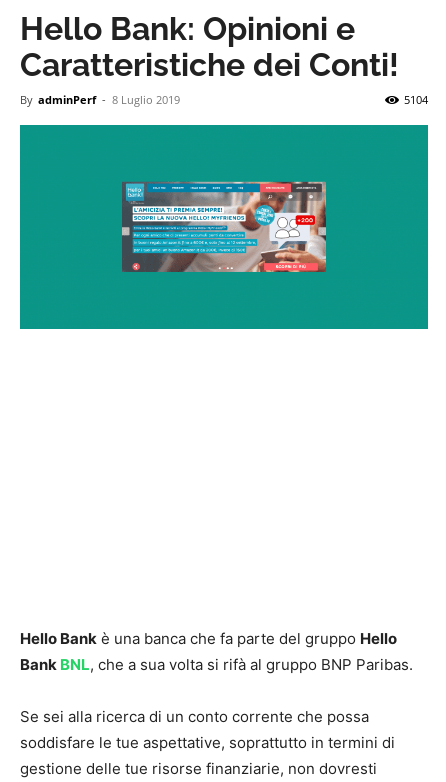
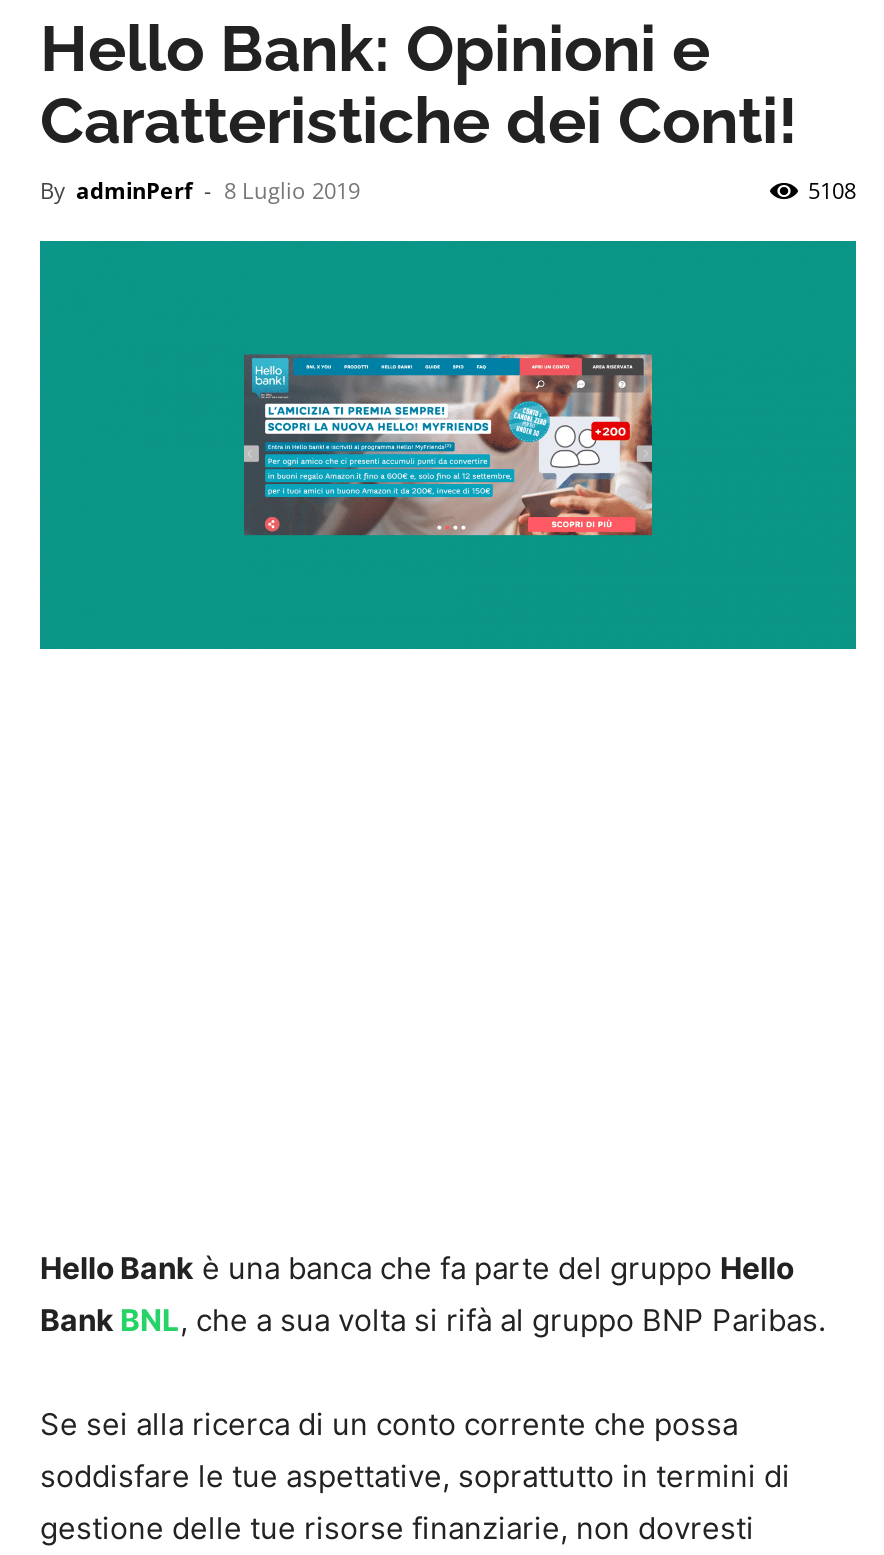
- 5104
+ 5108
